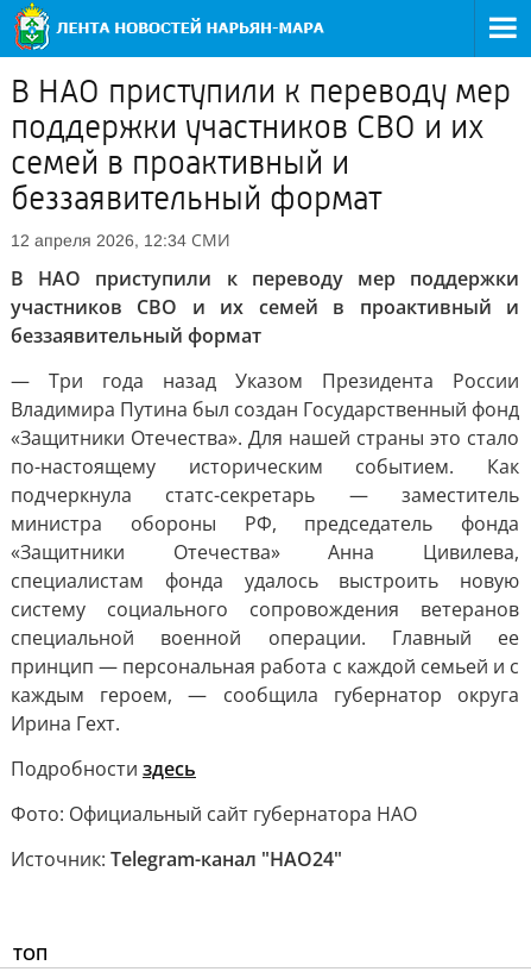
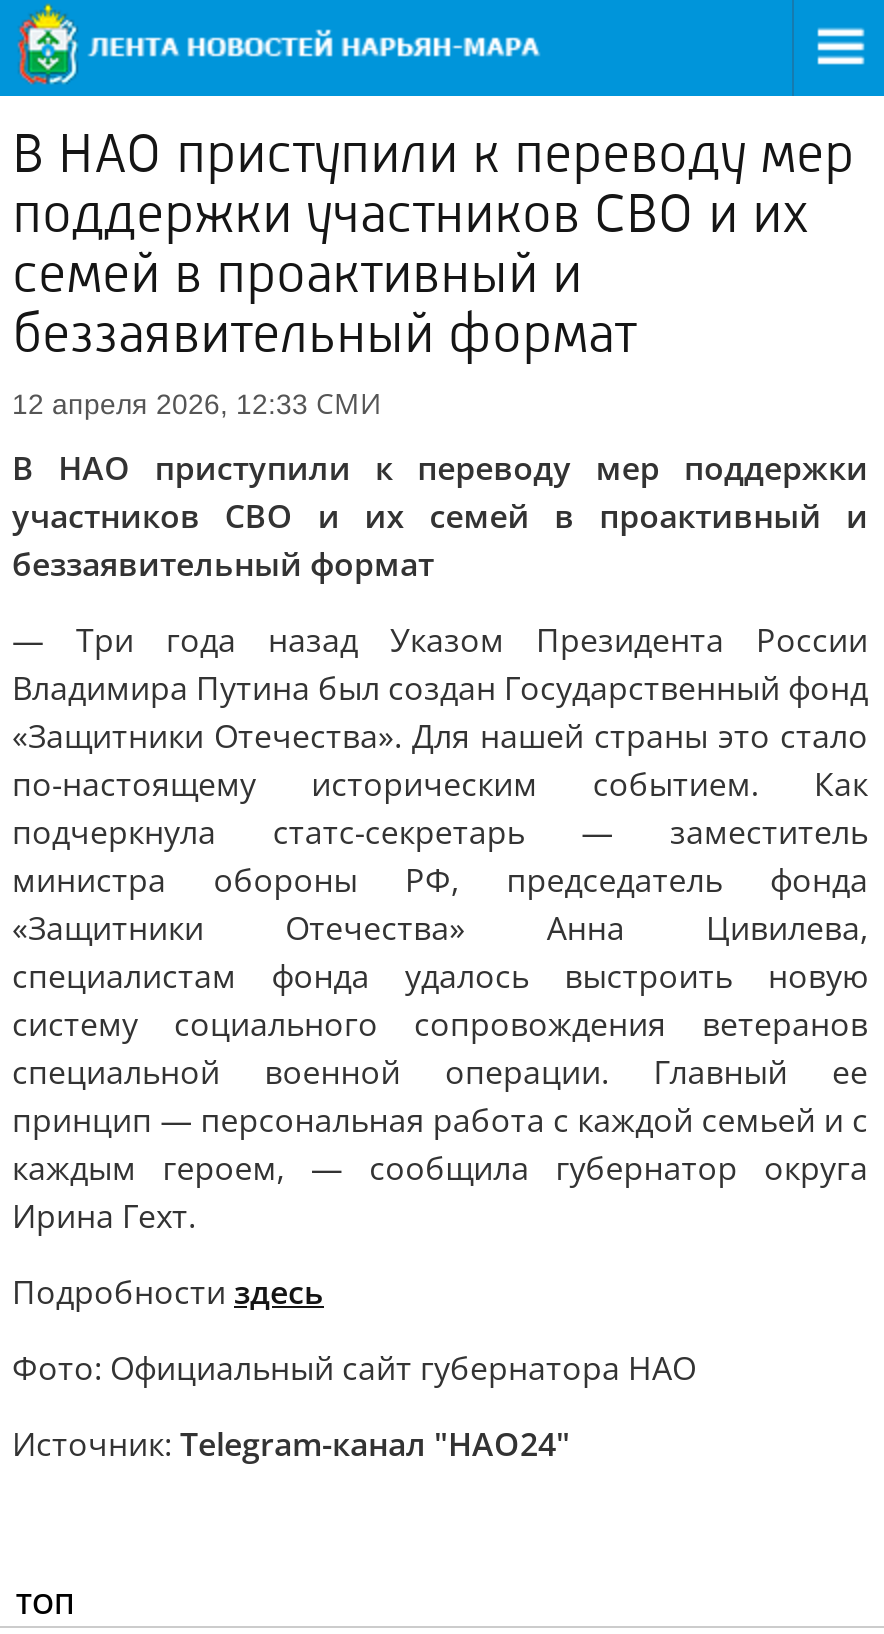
- 12 апреля 2026, 12:34 СМИ
+ 12 апреля 2026, 12:33 СМИ
